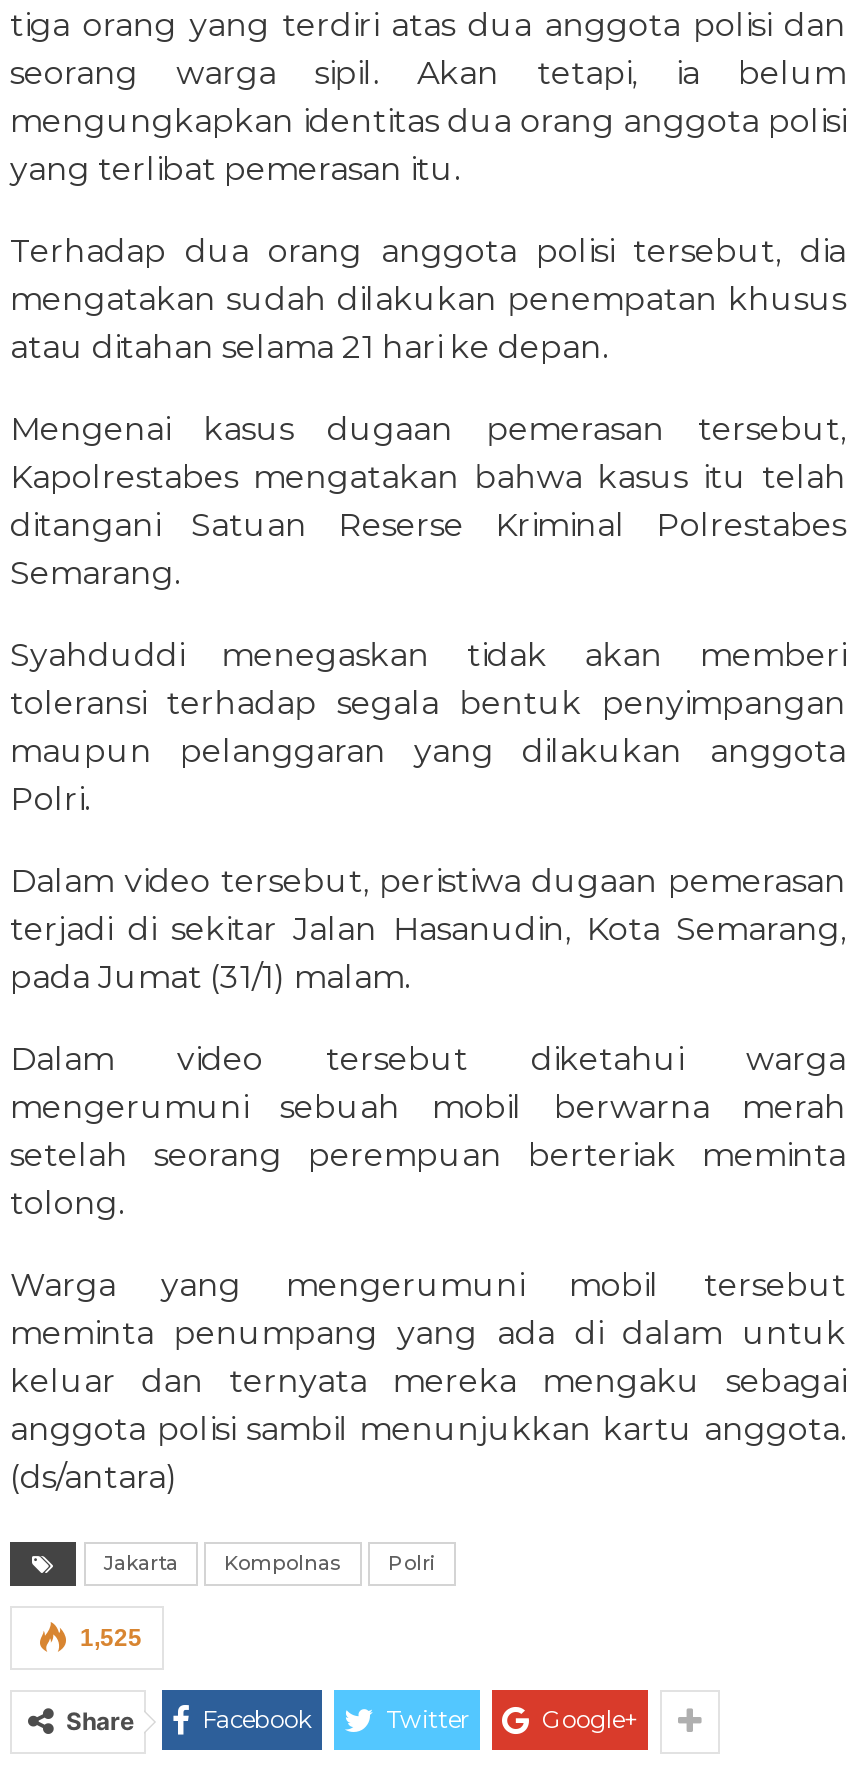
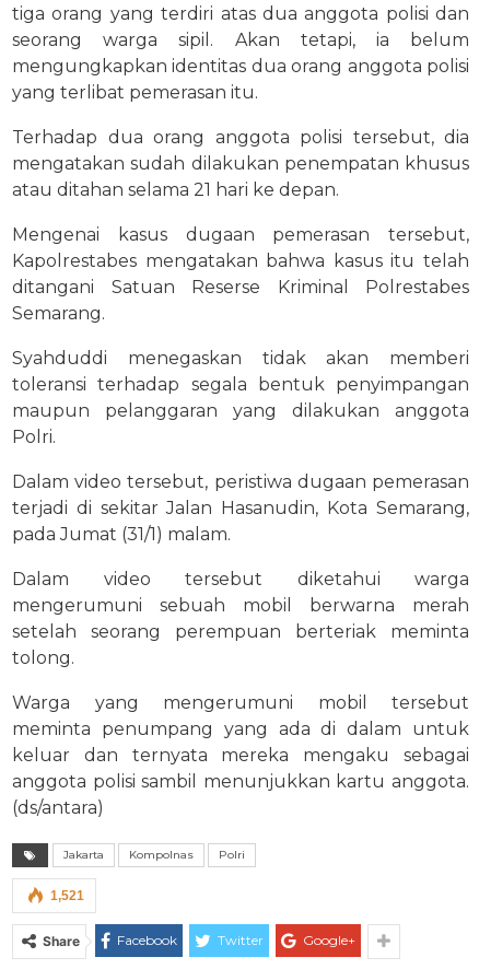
- 1,525
+ 1,521
